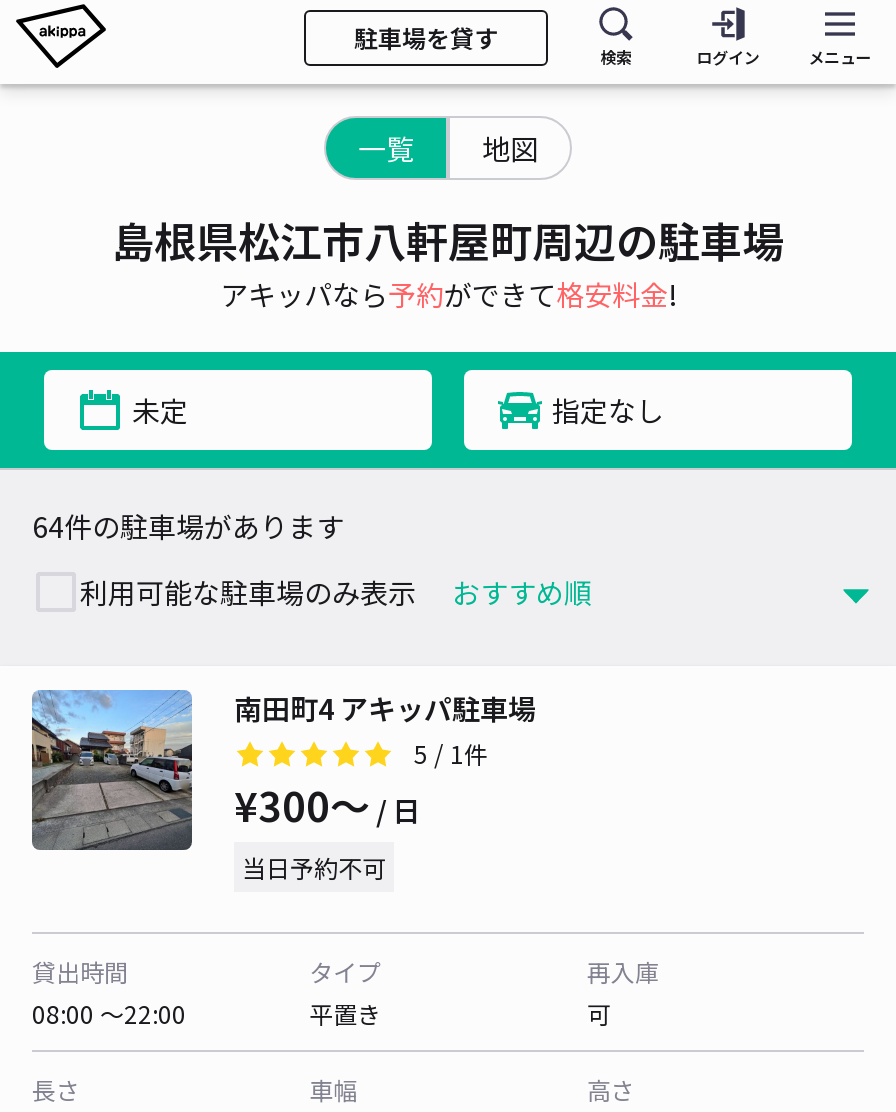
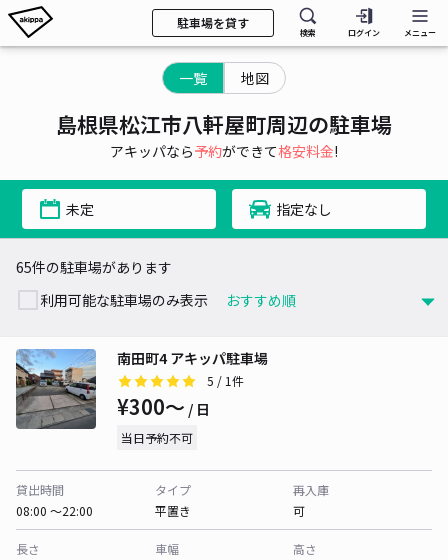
- 64件の駐車場があります
+ 65件の駐車場があります
